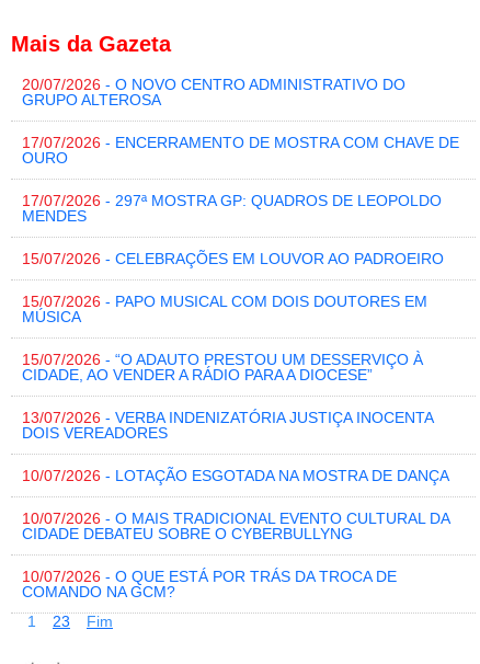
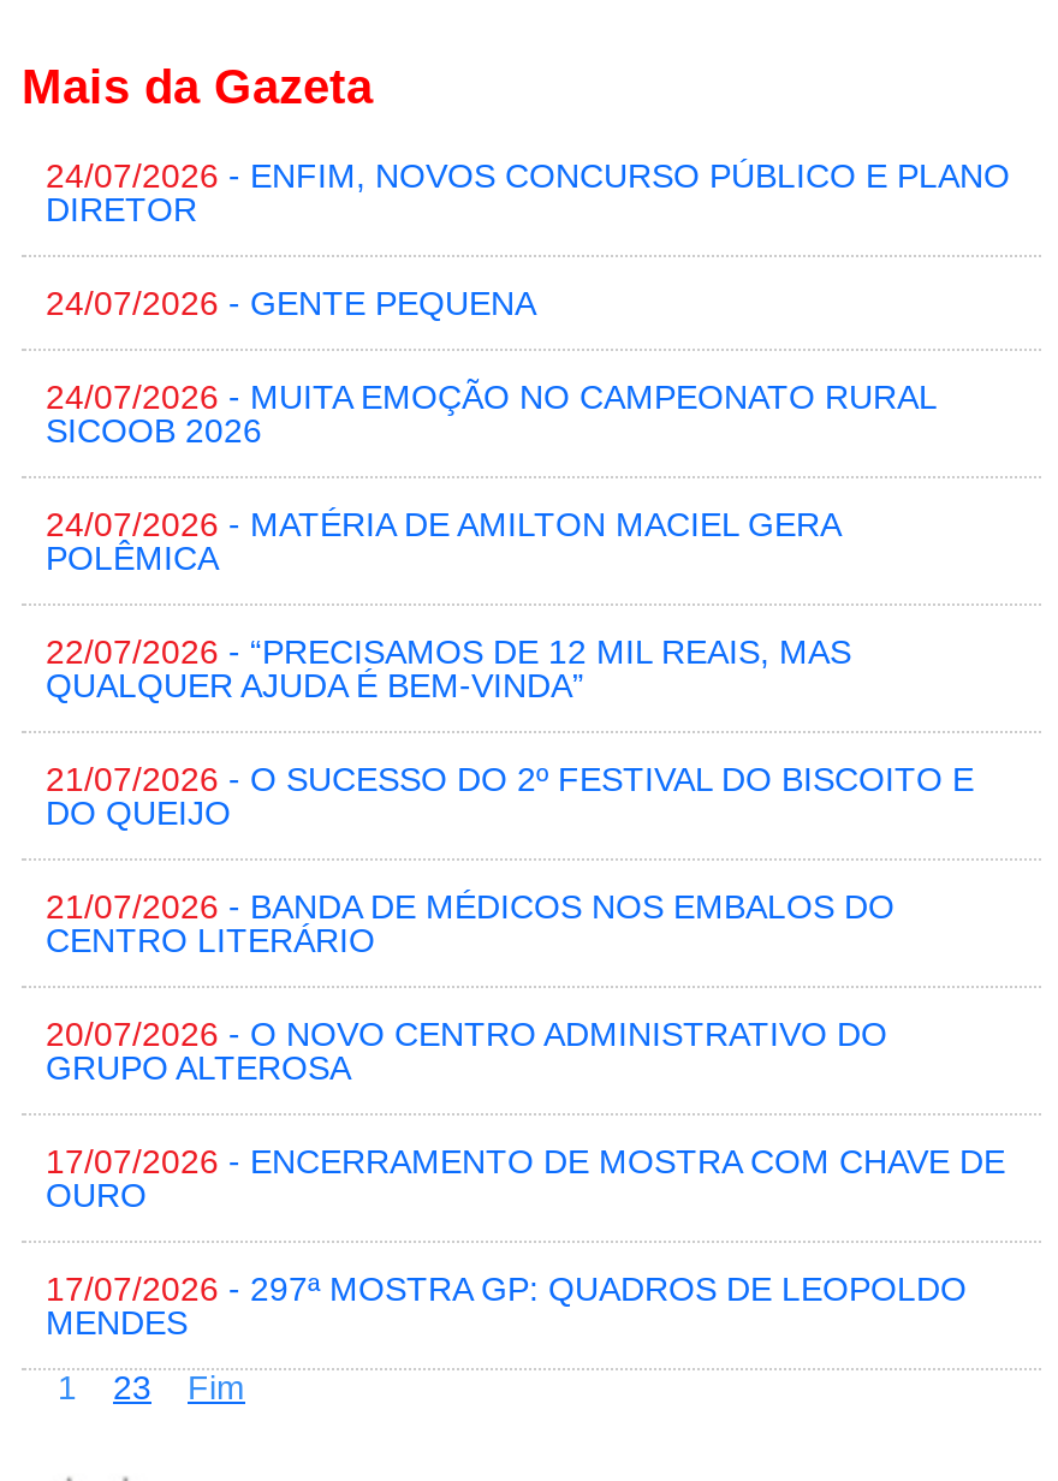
+ 24/07/2026 - ENFIM, NOVOS CONCURSO PÚBLICO E PLANO
+ DIRETOR
+ 24/07/2026 - GENTE PEQUENA
+ 24/07/2026 - MUITA EMOÇÃO NO CAMPEONATO RURAL
+ SICOOB 2026
+ 24/07/2026 - MATÉRIA DE AMILTON MACIEL GERA
+ POLÊMICA
+ 22/07/2026 - “PRECISAMOS DE 12 MIL REAIS, MAS
+ QUALQUER AJUDA É BEM-VINDA”
+ 21/07/2026 - O SUCESSO DO 2º FESTIVAL DO BISCOITO E
+ DO QUEIJO
+ 21/07/2026 - BANDA DE MÉDICOS NOS EMBALOS DO
+ CENTRO LITERÁRIO

moved down: 20/07/2026 - O NOVO CENTRO ADMINISTRATIVO DO | GRUPO ALTEROSA | 17/07/2026 - ENCERRAMENTO DE MOSTRA COM CHAVE DE | OURO | 17/07/2026 - 297ª MOSTRA GP: QUADROS DE LEOPOLDO | MENDES

- 15/07/2026 - CELEBRAÇÕES EM LOUVOR AO PADROEIRO
- 15/07/2026 - PAPO MUSICAL COM DOIS DOUTORES EM
- MÚSICA
- 15/07/2026 - “O ADAUTO PRESTOU UM DESSERVIÇO À
- CIDADE, AO VENDER A RÁDIO PARA A DIOCESE”
- 13/07/2026 - VERBA INDENIZATÓRIA JUSTIÇA INOCENTA
- DOIS VEREADORES
- 10/07/2026 - LOTAÇÃO ESGOTADA NA MOSTRA DE DANÇA
- 10/07/2026 - O MAIS TRADICIONAL EVENTO CULTURAL DA
- CIDADE DEBATEU SOBRE O CYBERBULLYNG
- 10/07/2026 - O QUE ESTÁ POR TRÁS DA TROCA DE
- COMANDO NA GCM?
